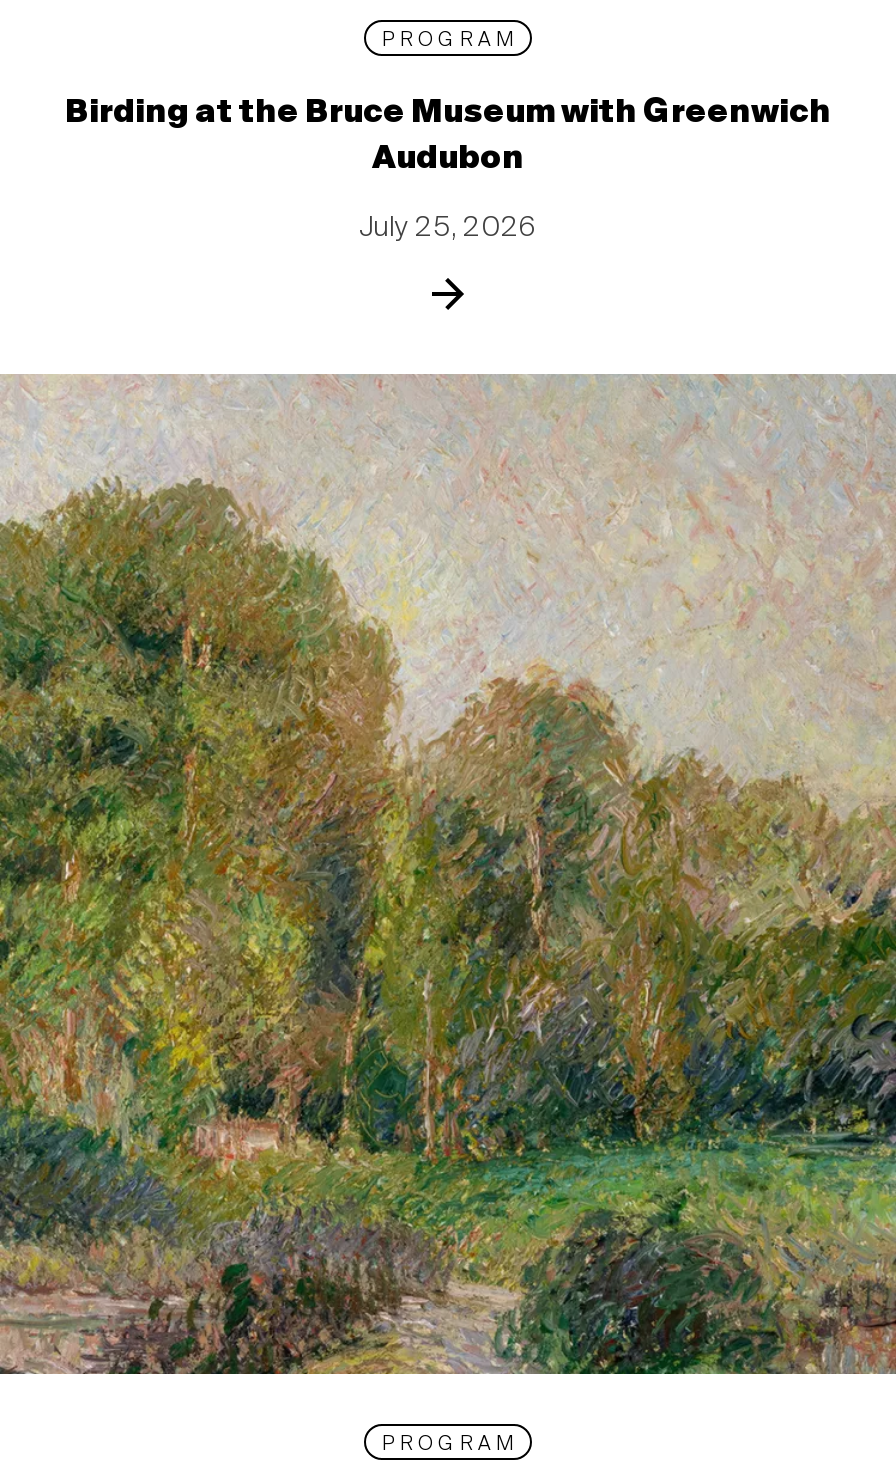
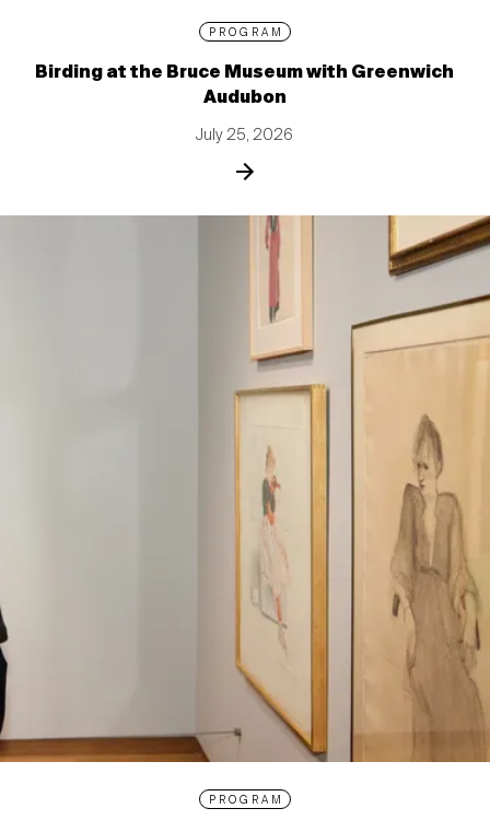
- [image]
+ [image]
